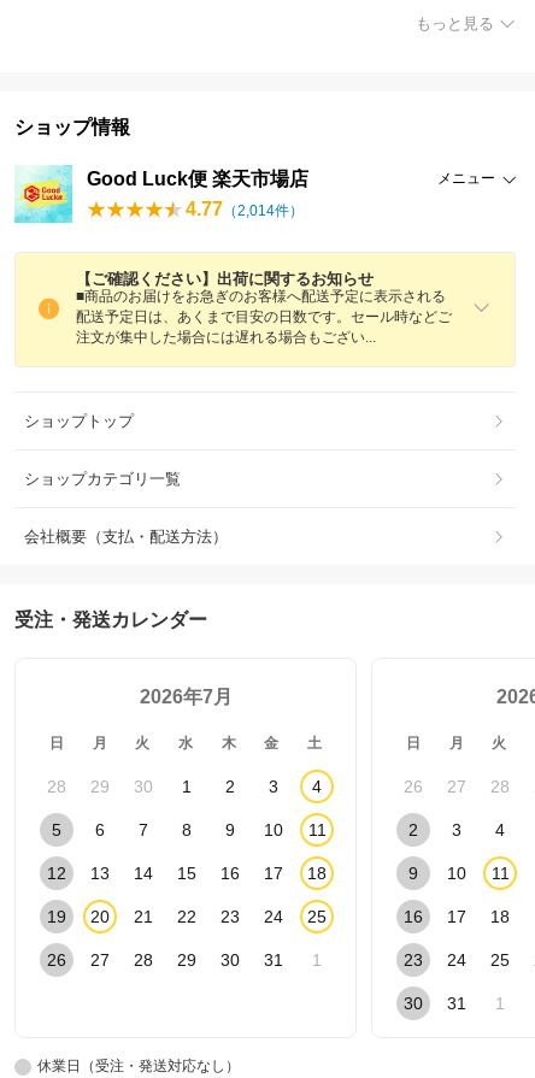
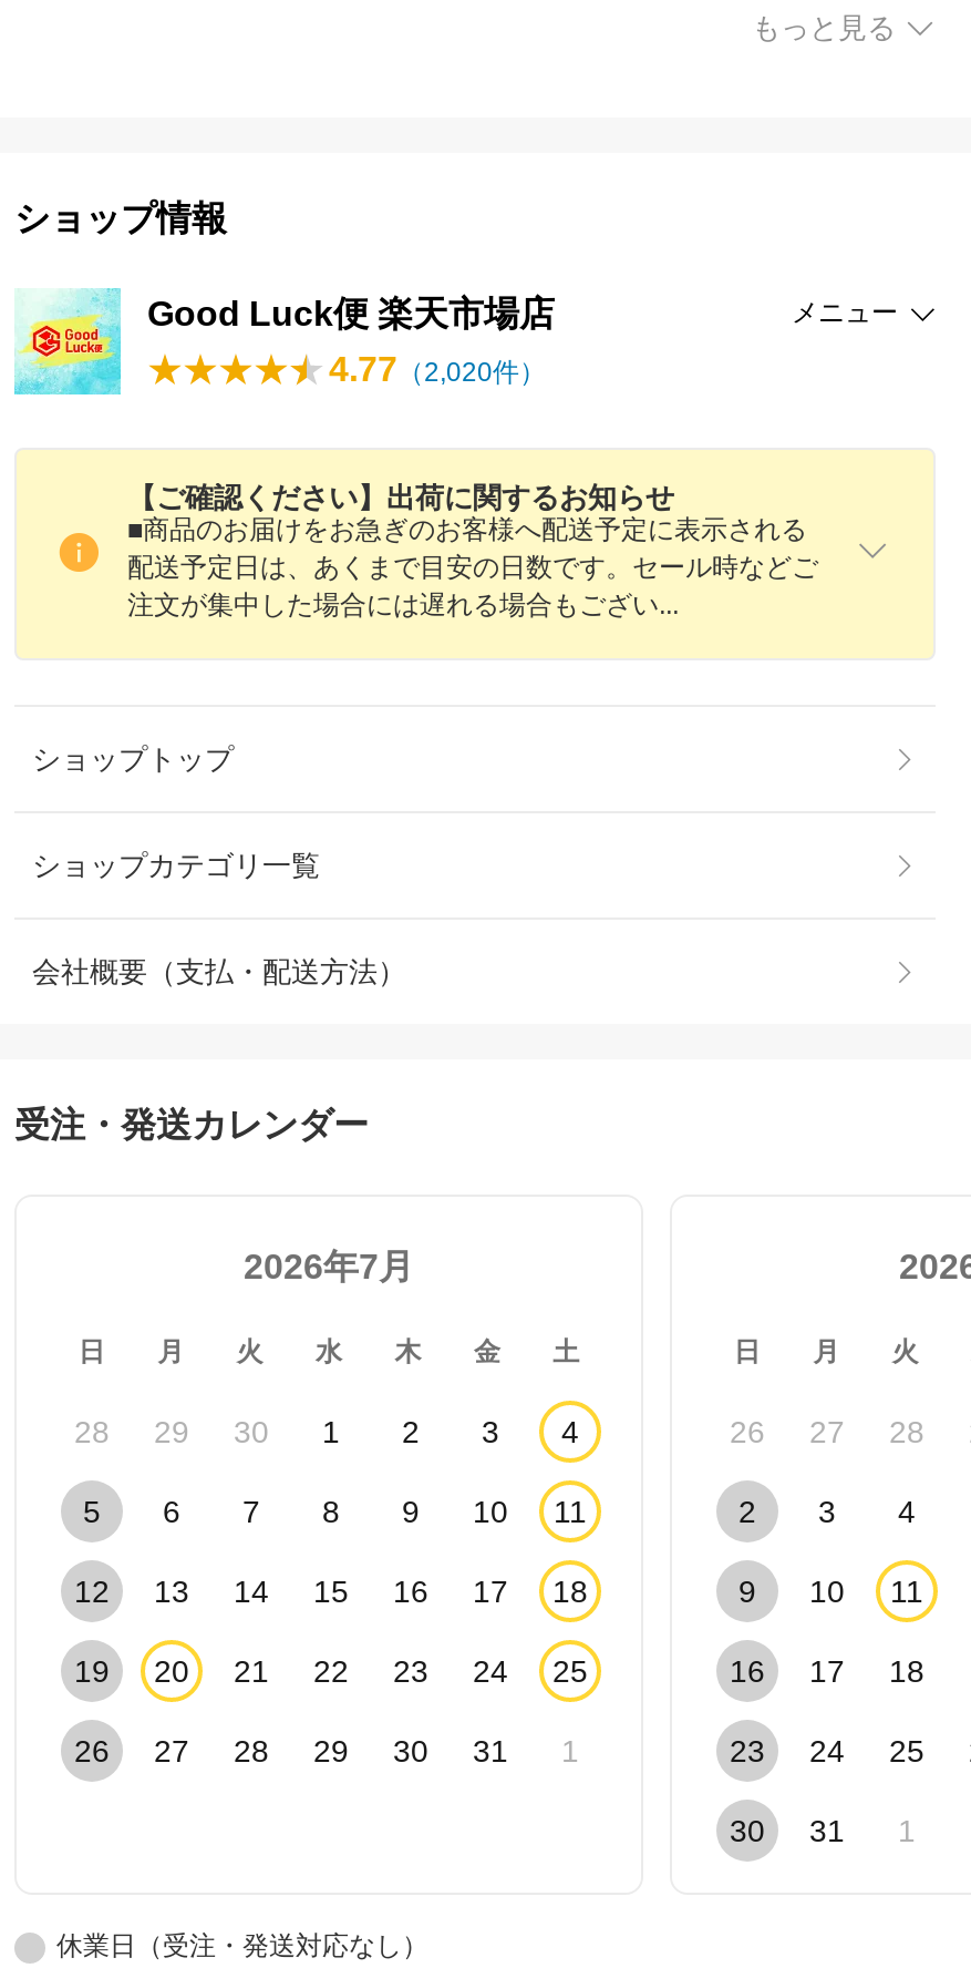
- 4.77（2,014件）
+ 4.77（2,020件）
